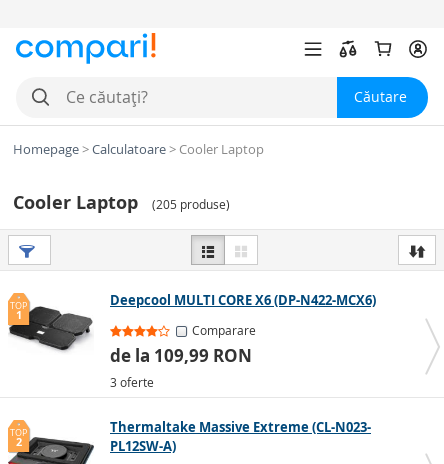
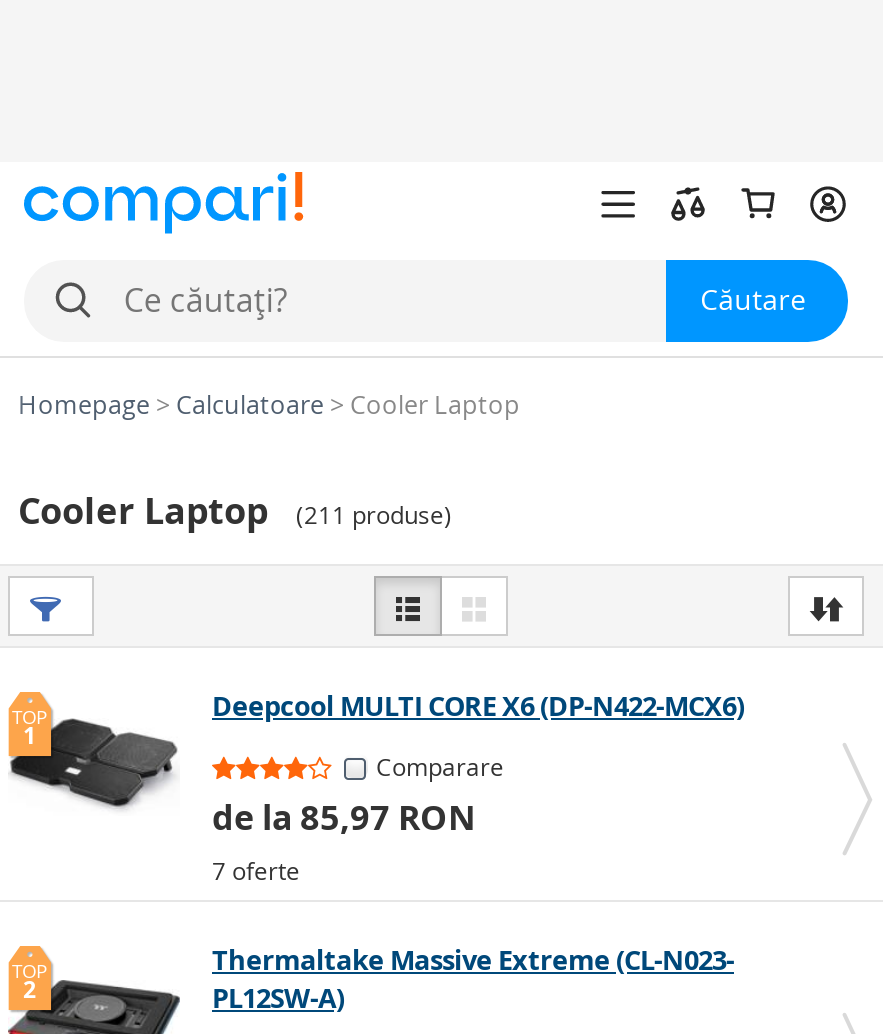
- Cooler Laptop (205 produse)
+ Cooler Laptop (211 produse)

- de la 109,99 RON
+ de la 85,97 RON

- 3 oferte
+ 7 oferte
